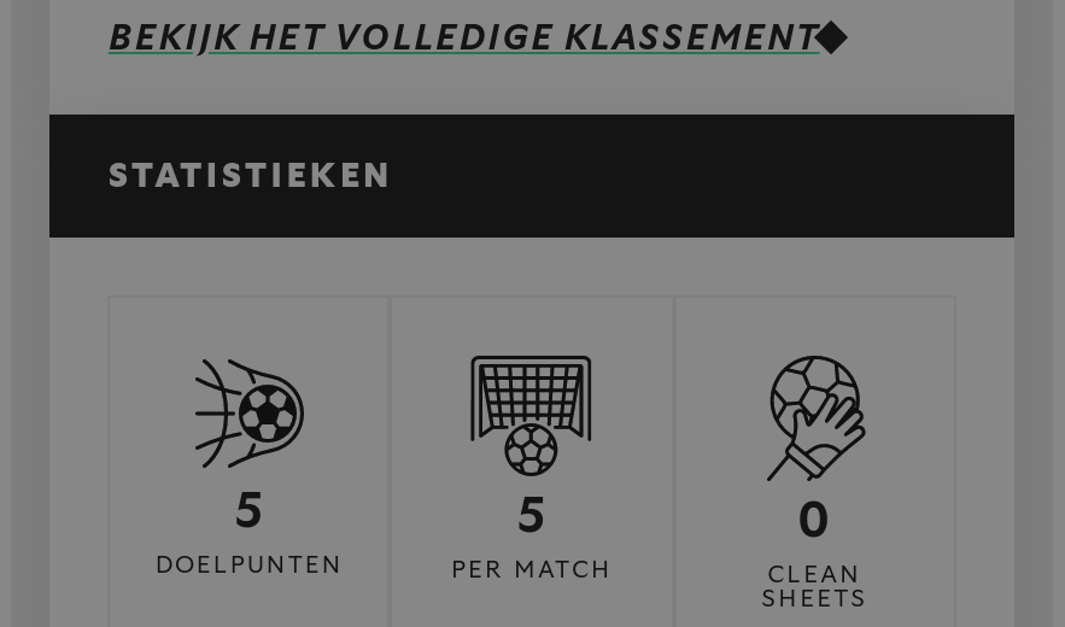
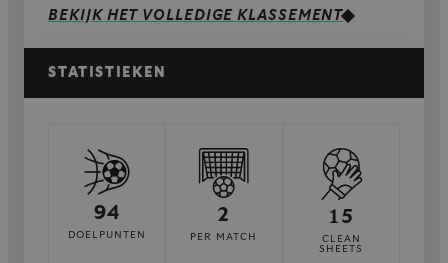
- 5
+ 94

- 5
+ 2

- 0
+ 15
